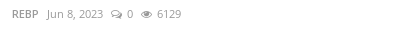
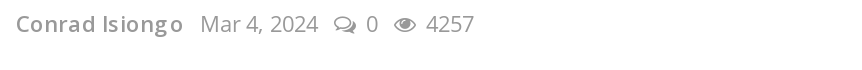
- REBP Jun 8, 2023
+ Conrad Isiongo Mar 4, 2024

- 6129
+ 4257
